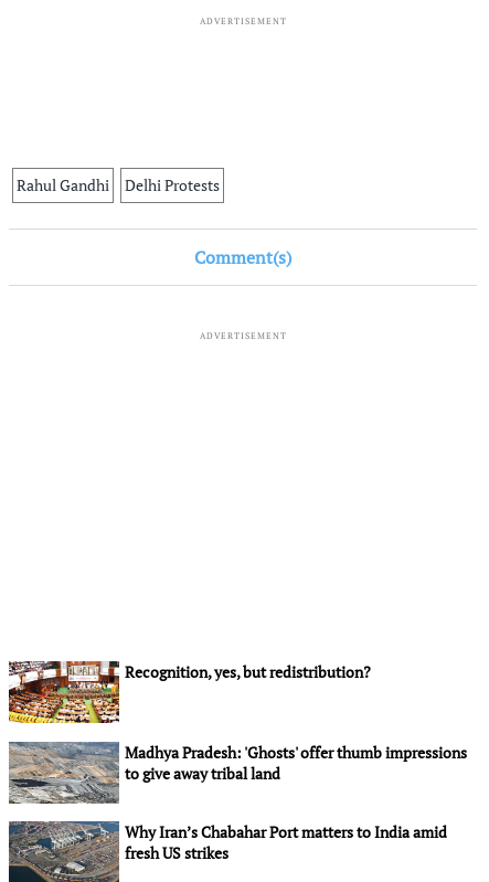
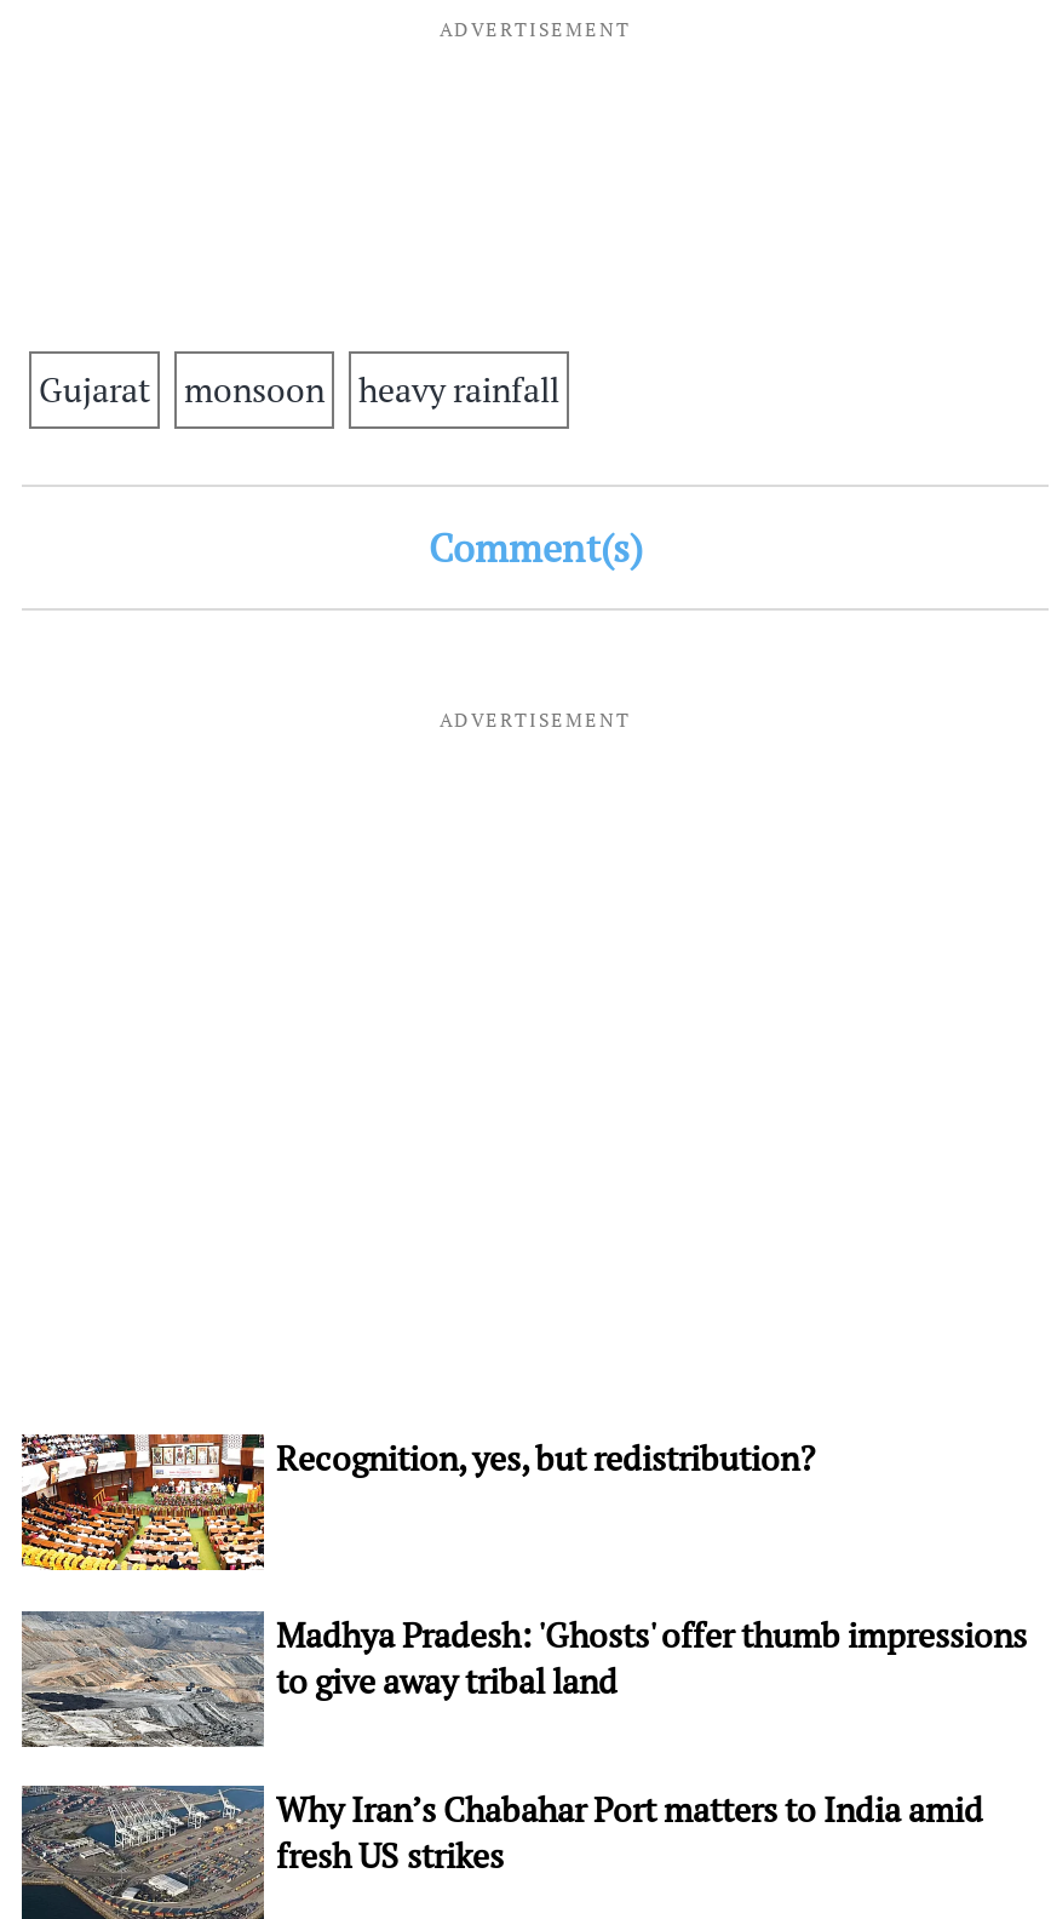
- Rahul Gandhi
- Delhi Protests
+ Gujarat
+ monsoon
+ heavy rainfall
